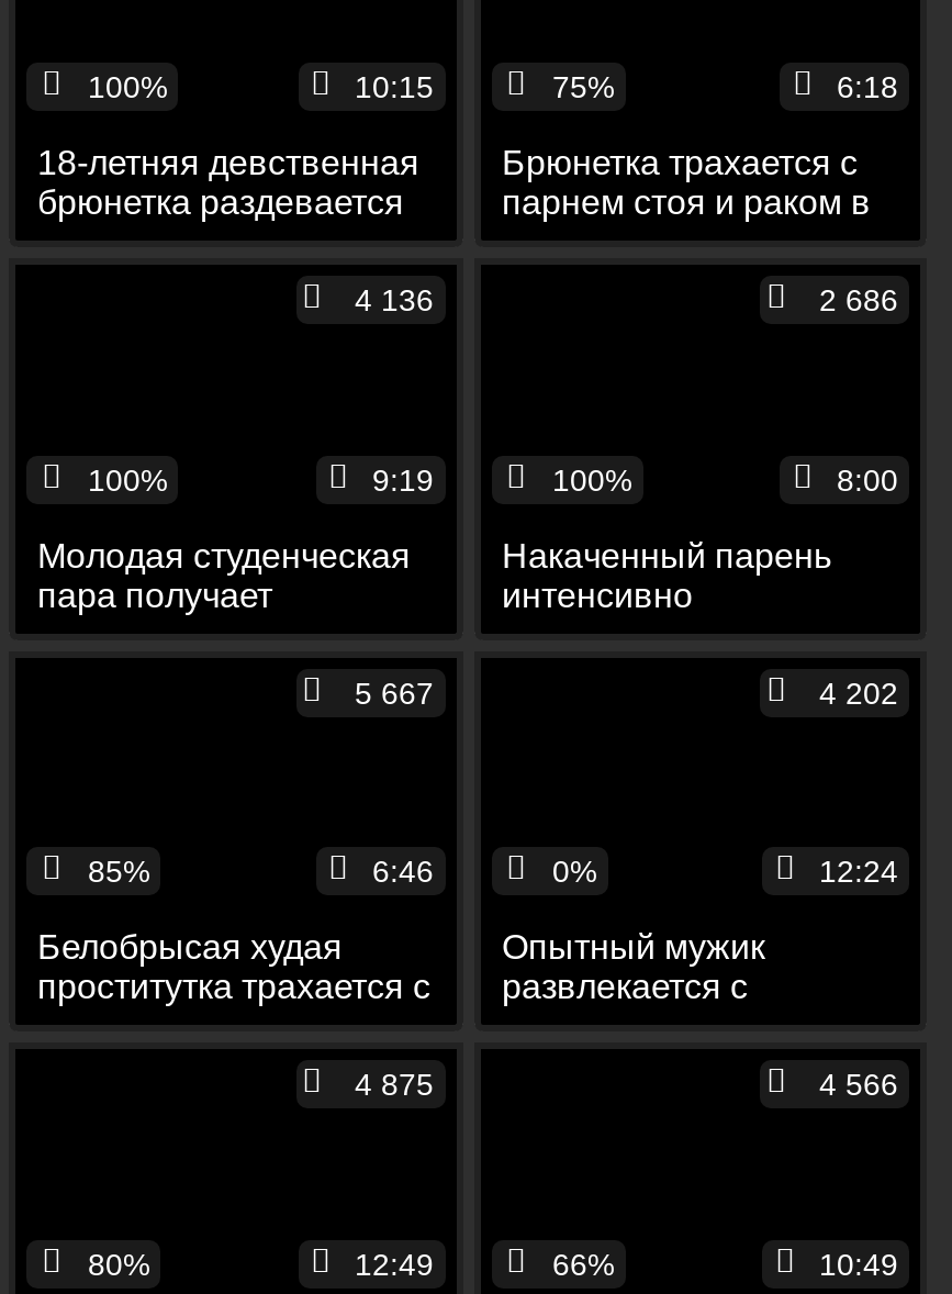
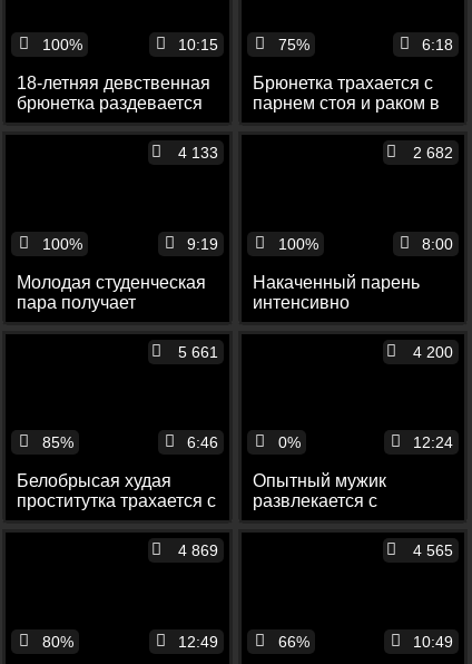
- 4 136
+ 4 133

- 2 686
+ 2 682

- 5 667
+ 5 661

- 4 202
+ 4 200

- 4 875
+ 4 869

- 4 566
+ 4 565
